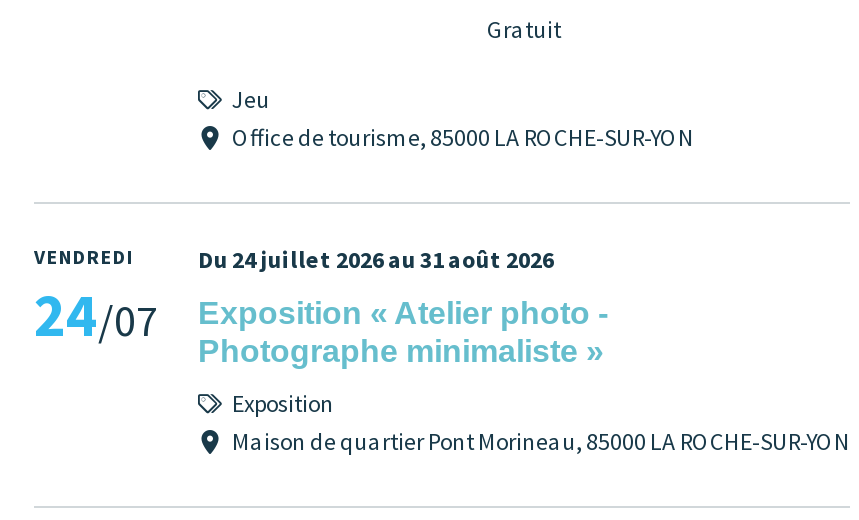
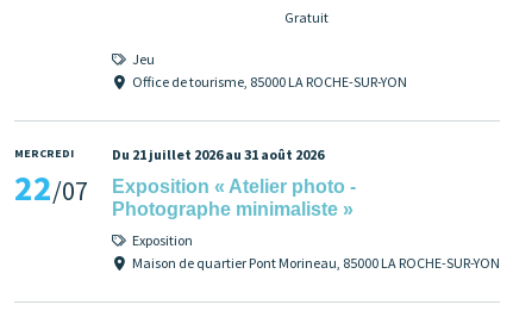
- VENDREDI
- 24/07
+ MERCREDI
+ 22/07

- Du 24 juillet 2026 au 31 août 2026
+ Du 21 juillet 2026 au 31 août 2026
